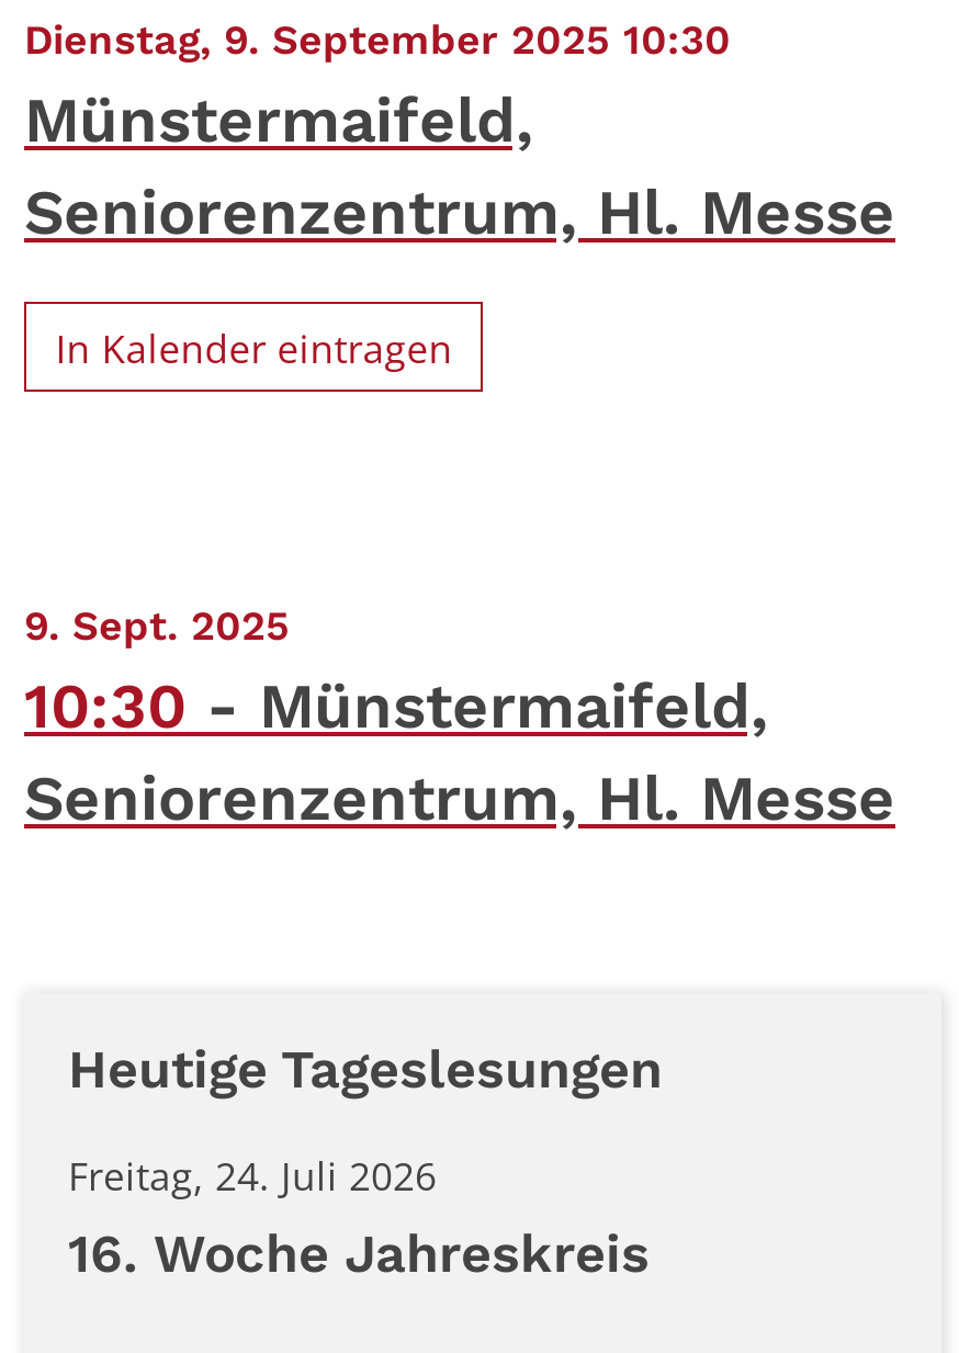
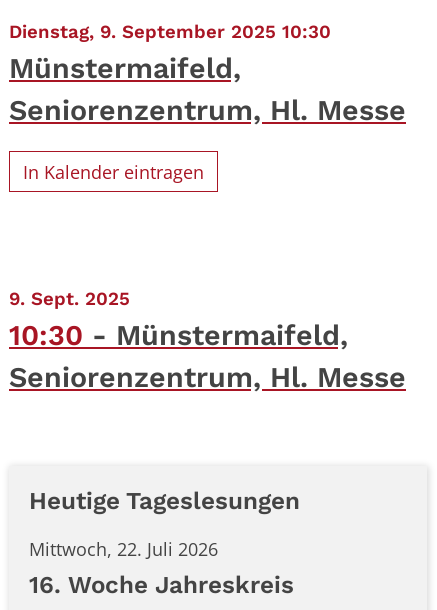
- Freitag, 24. Juli 2026
+ Mittwoch, 22. Juli 2026
